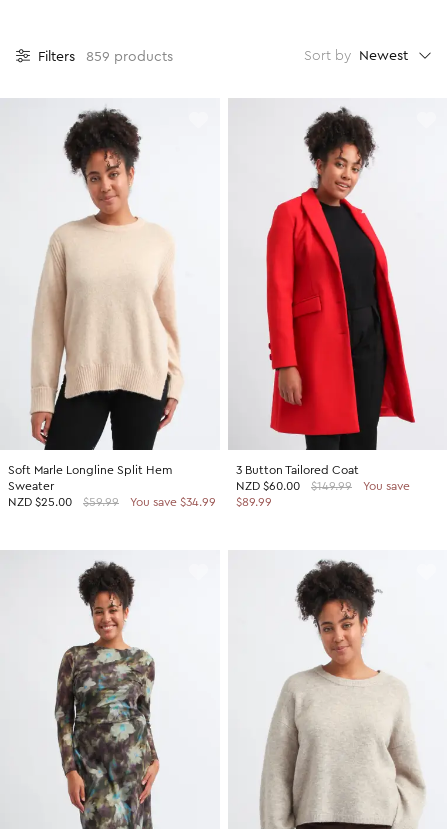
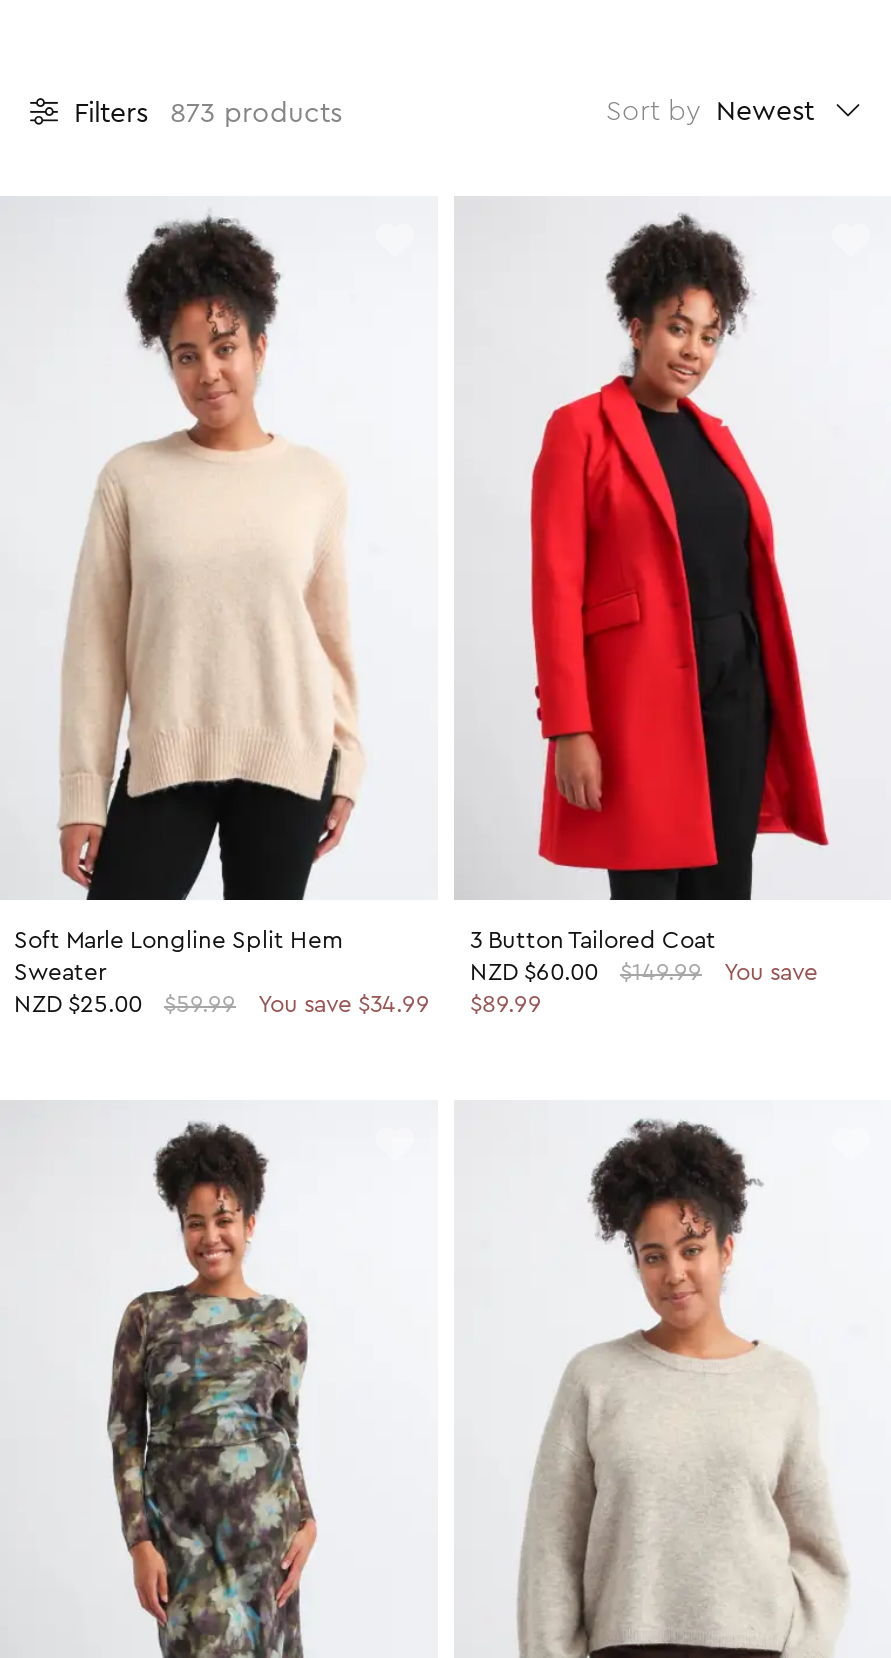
- Filters 859 products
+ Filters 873 products
